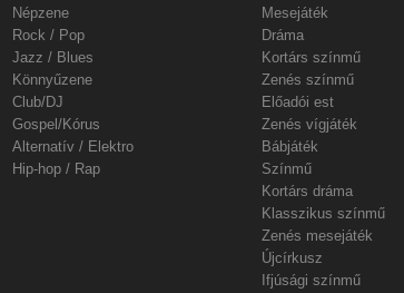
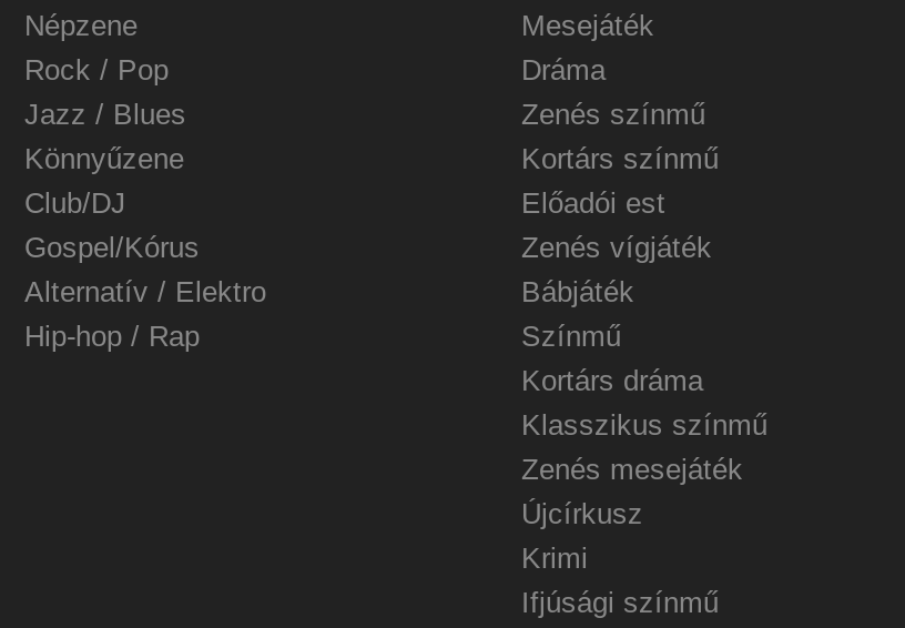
moved up: Zenés színmű

+ Krimi
